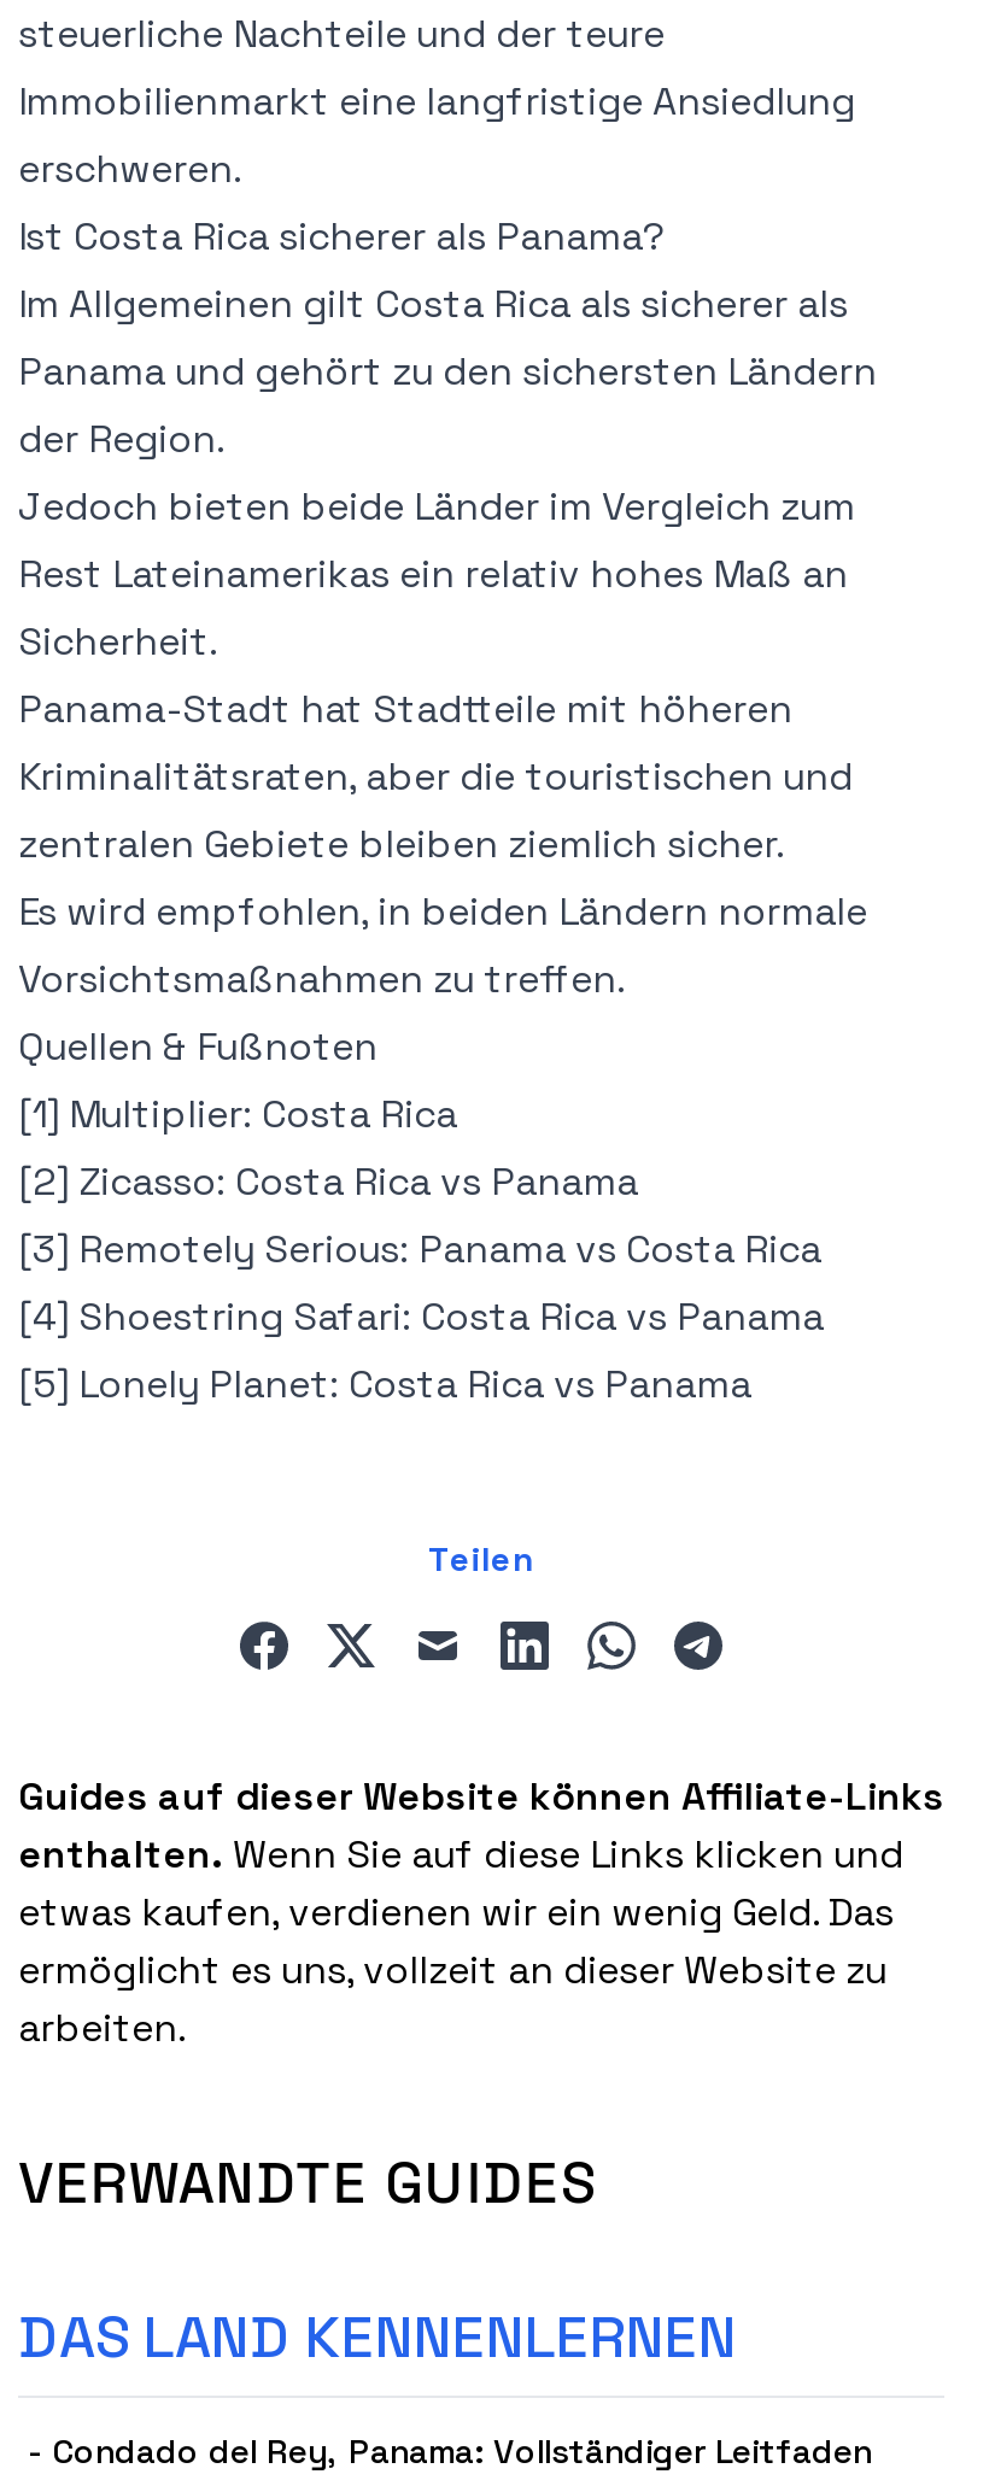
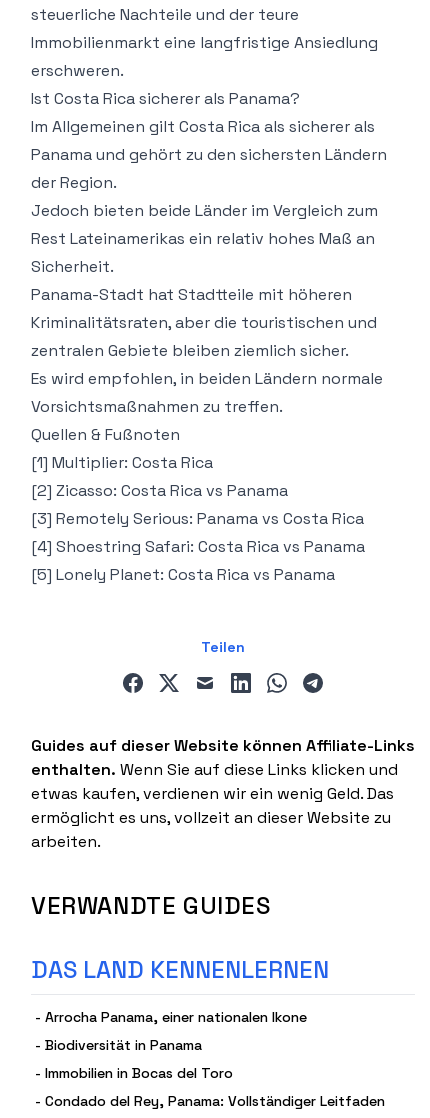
+ - Arrocha Panama, einer nationalen Ikone
+ - Biodiversität in Panama
+ - Immobilien in Bocas del Toro
